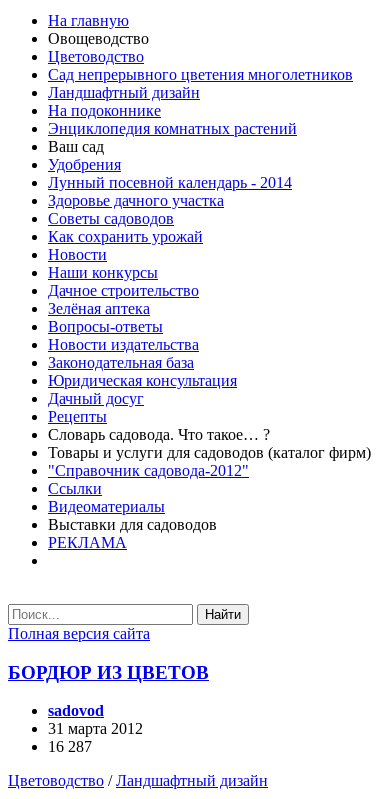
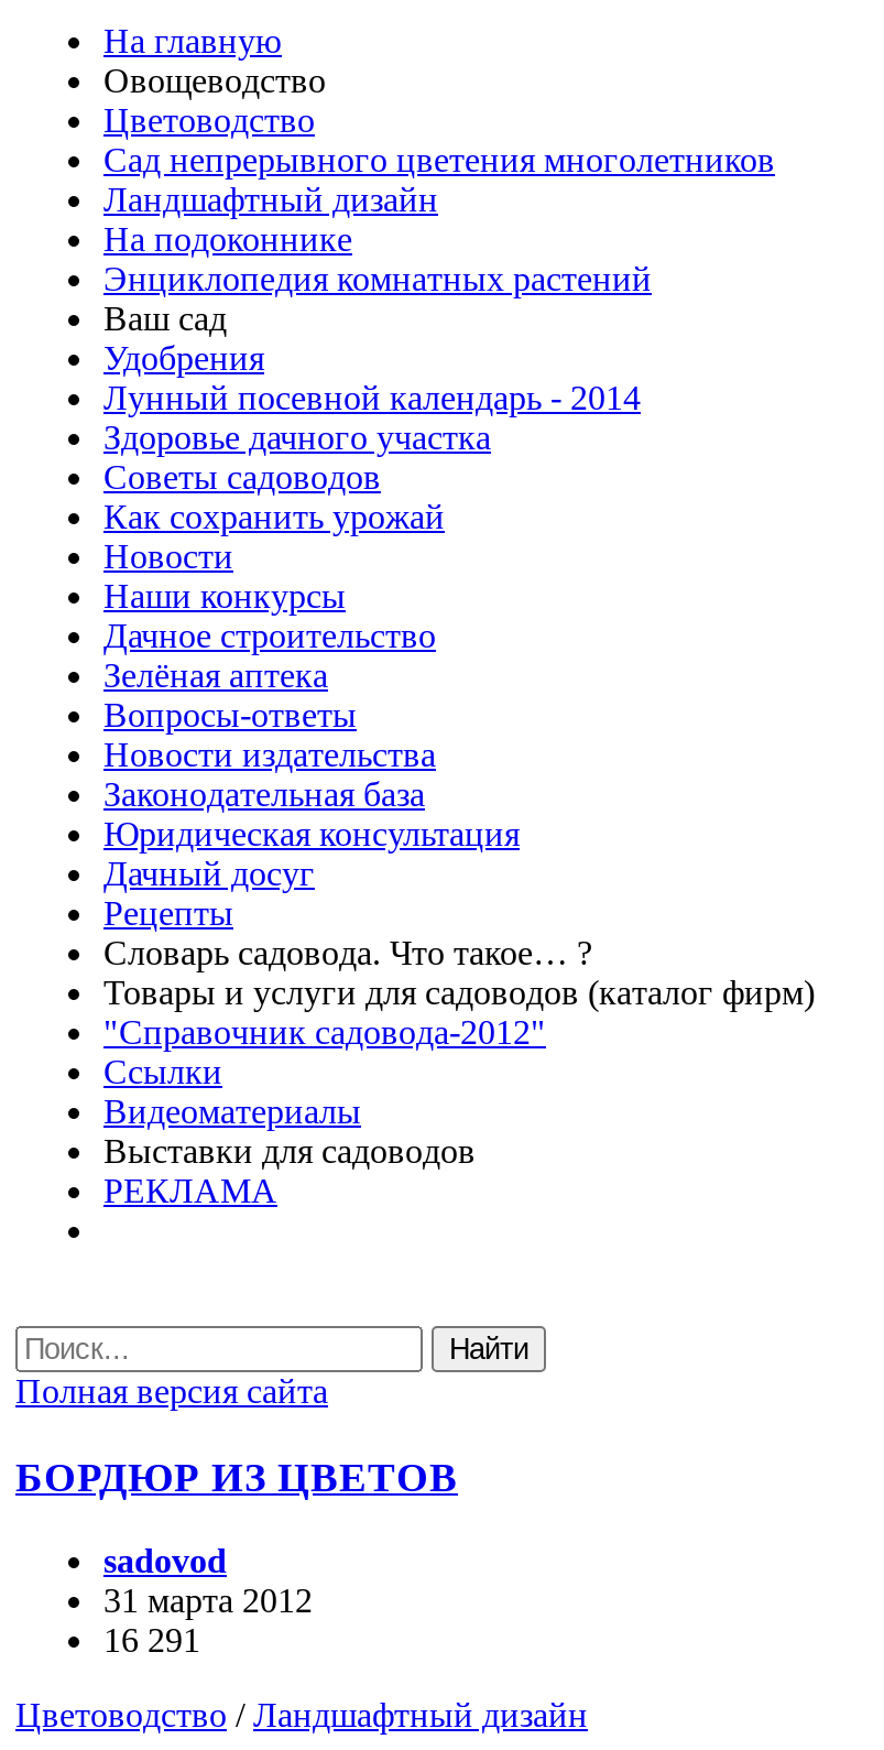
- 16 287
+ 16 291
